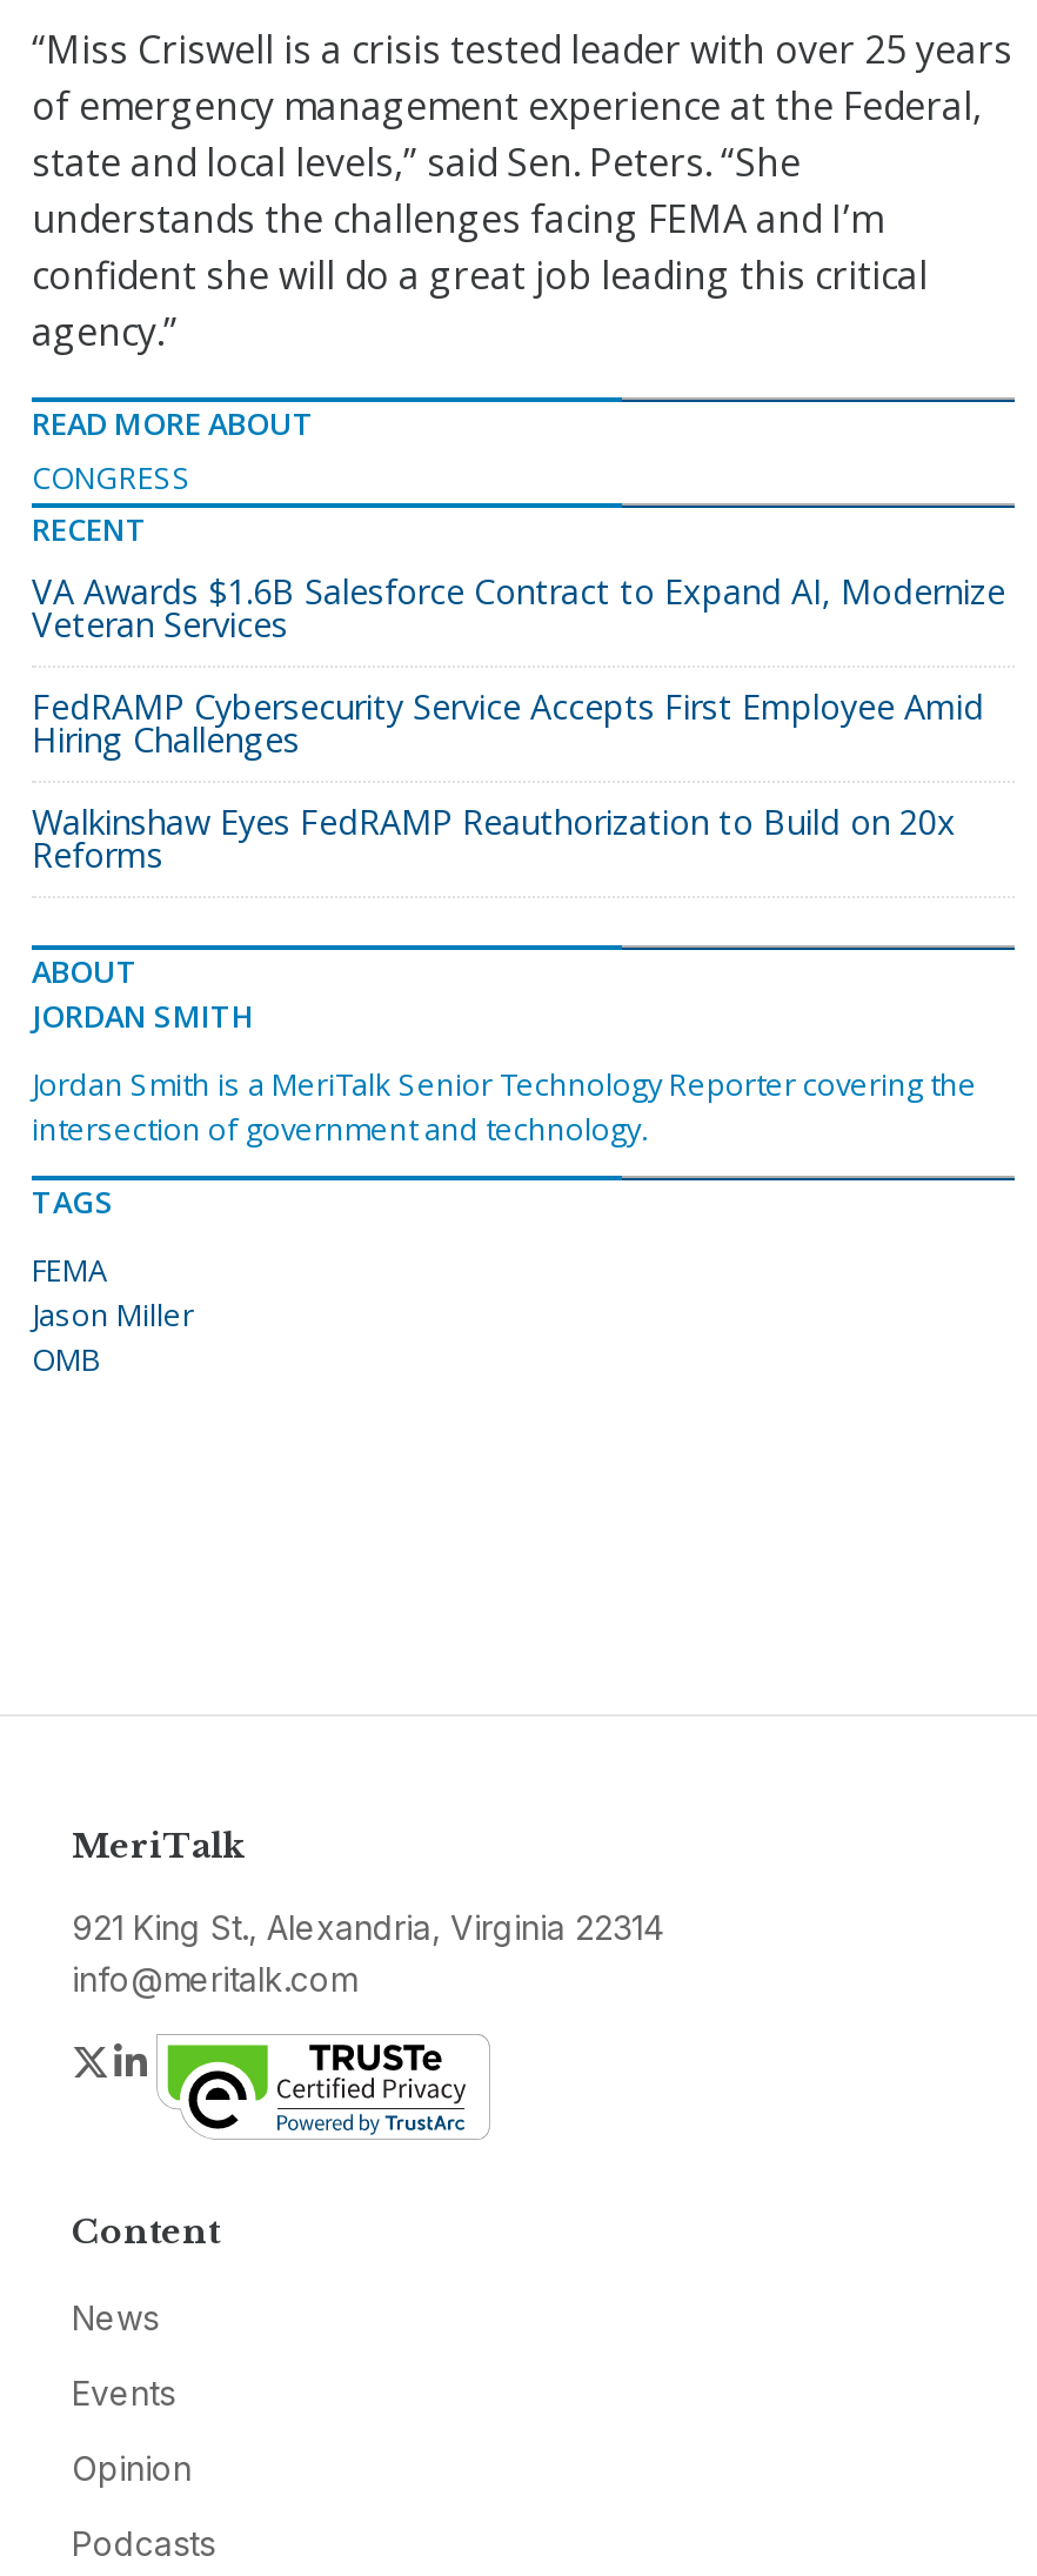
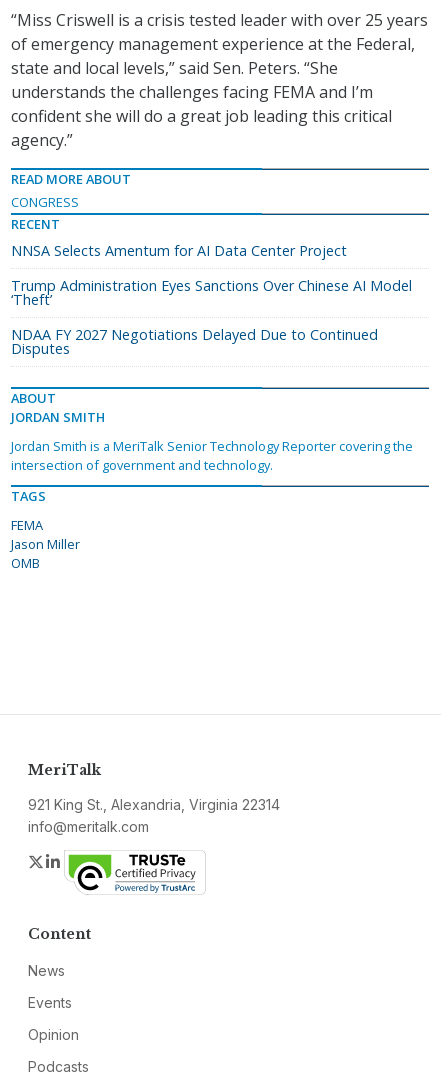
- VA Awards $1.6B Salesforce Contract to Expand AI, Modernize
- Veteran Services
+ NNSA Selects Amentum for AI Data Center Project

- FedRAMP Cybersecurity Service Accepts First Employee Amid
- Hiring Challenges
+ Trump Administration Eyes Sanctions Over Chinese AI Model
+ ‘Theft’

- Walkinshaw Eyes FedRAMP Reauthorization to Build on 20x
- Reforms
+ NDAA FY 2027 Negotiations Delayed Due to Continued
+ Disputes
